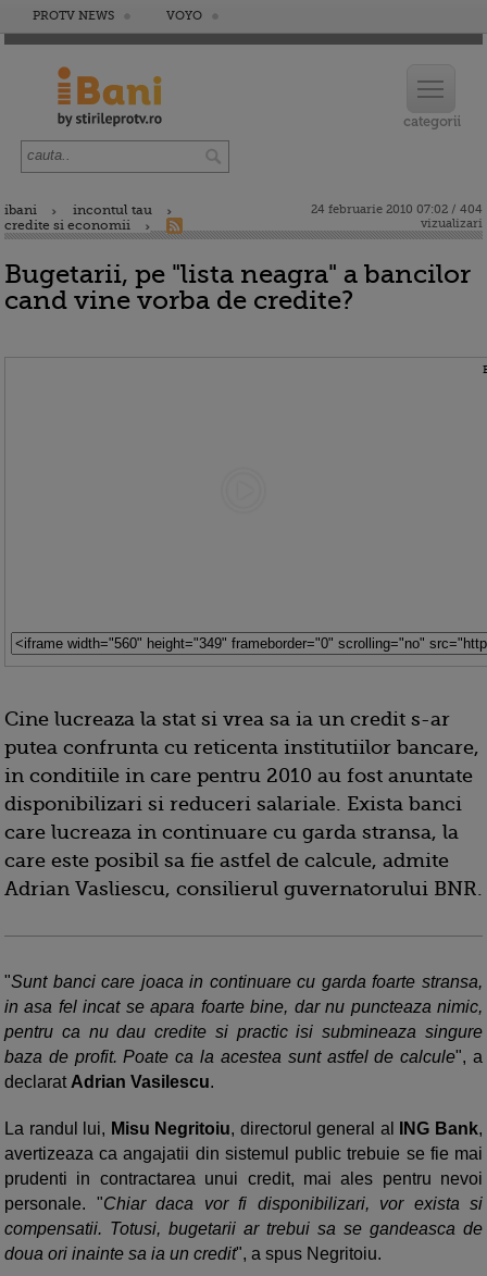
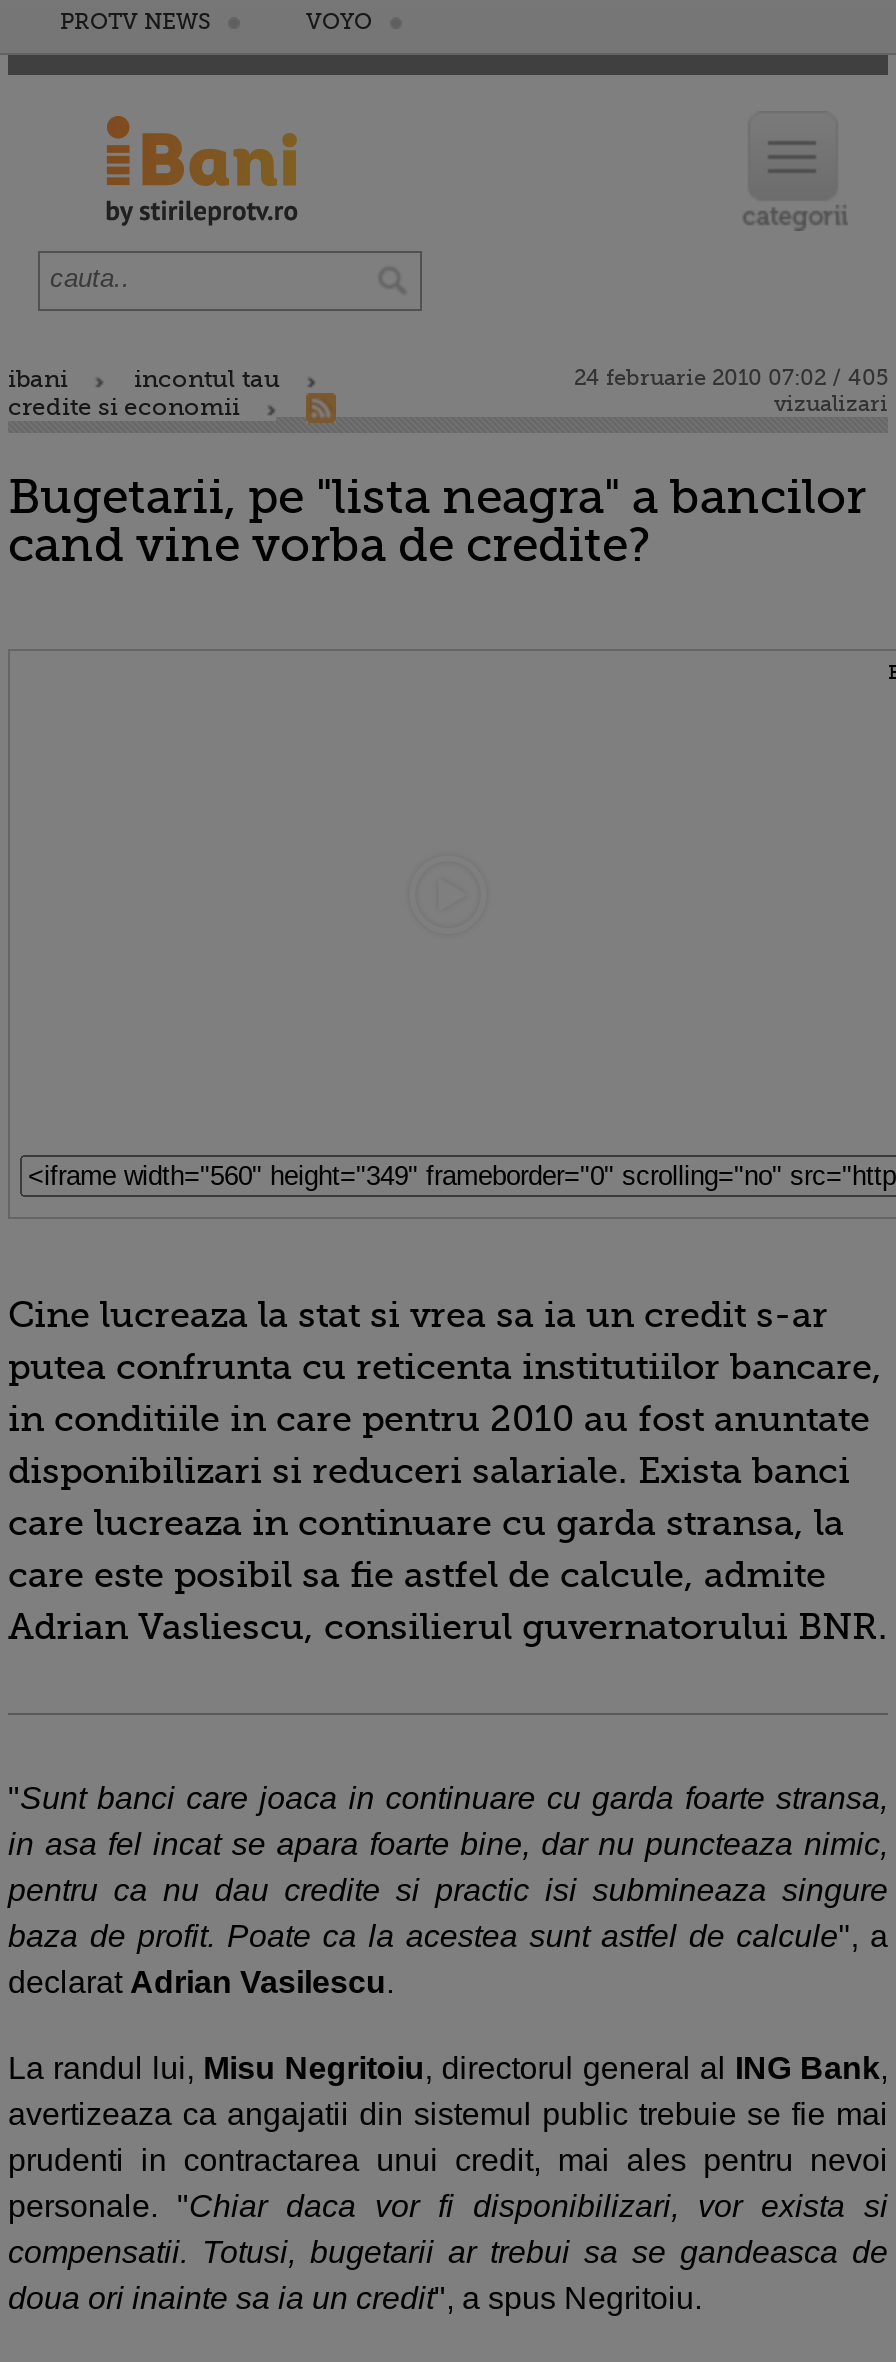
- 24 februarie 2010 07:02 / 404
+ 24 februarie 2010 07:02 / 405
